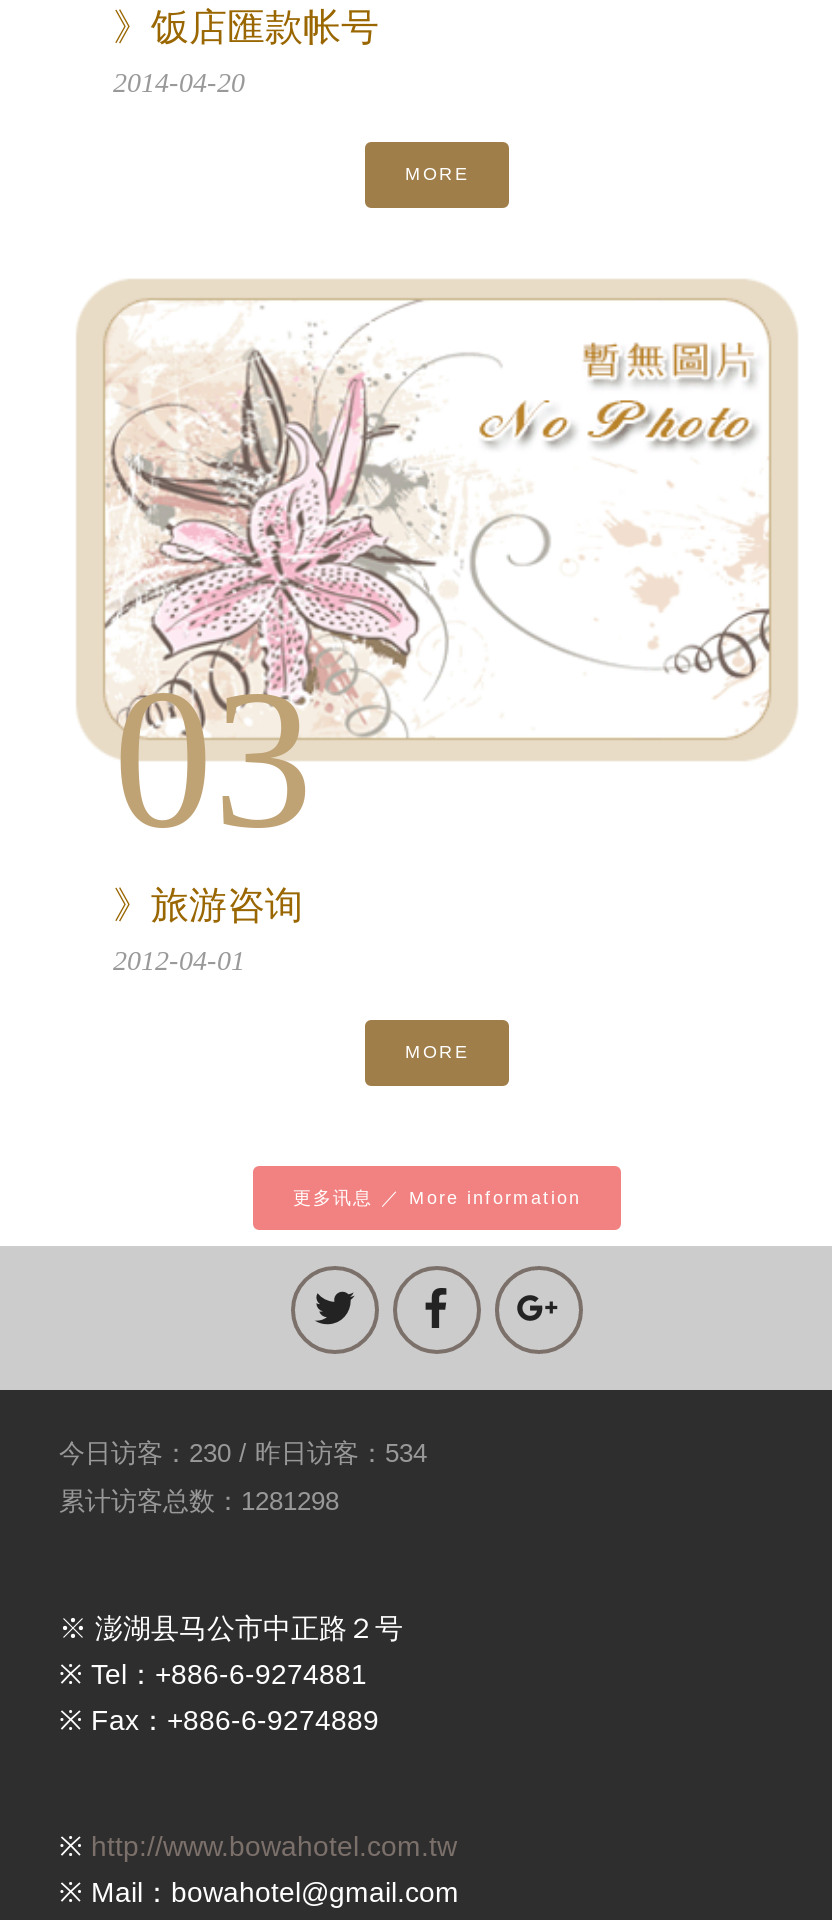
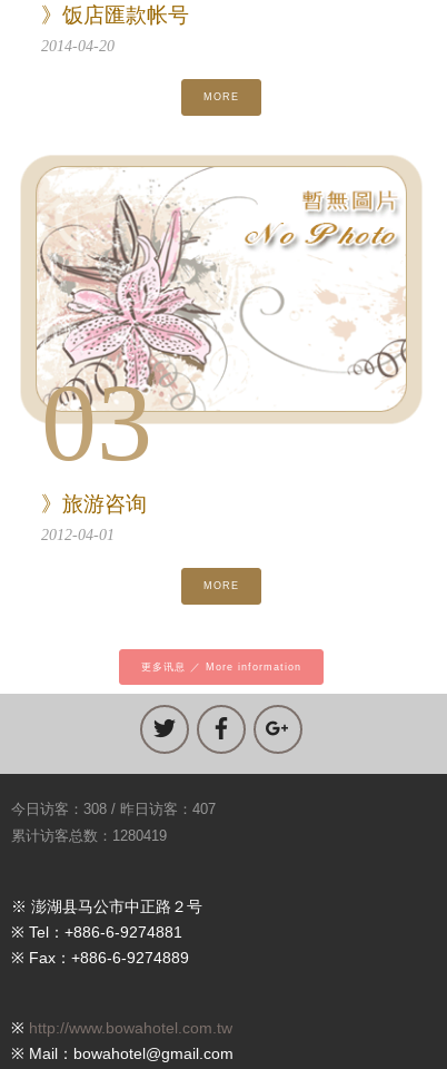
- 今日访客：230 / 昨日访客：534
+ 今日访客：308 / 昨日访客：407

- 累计访客总数：1281298
+ 累计访客总数：1280419
